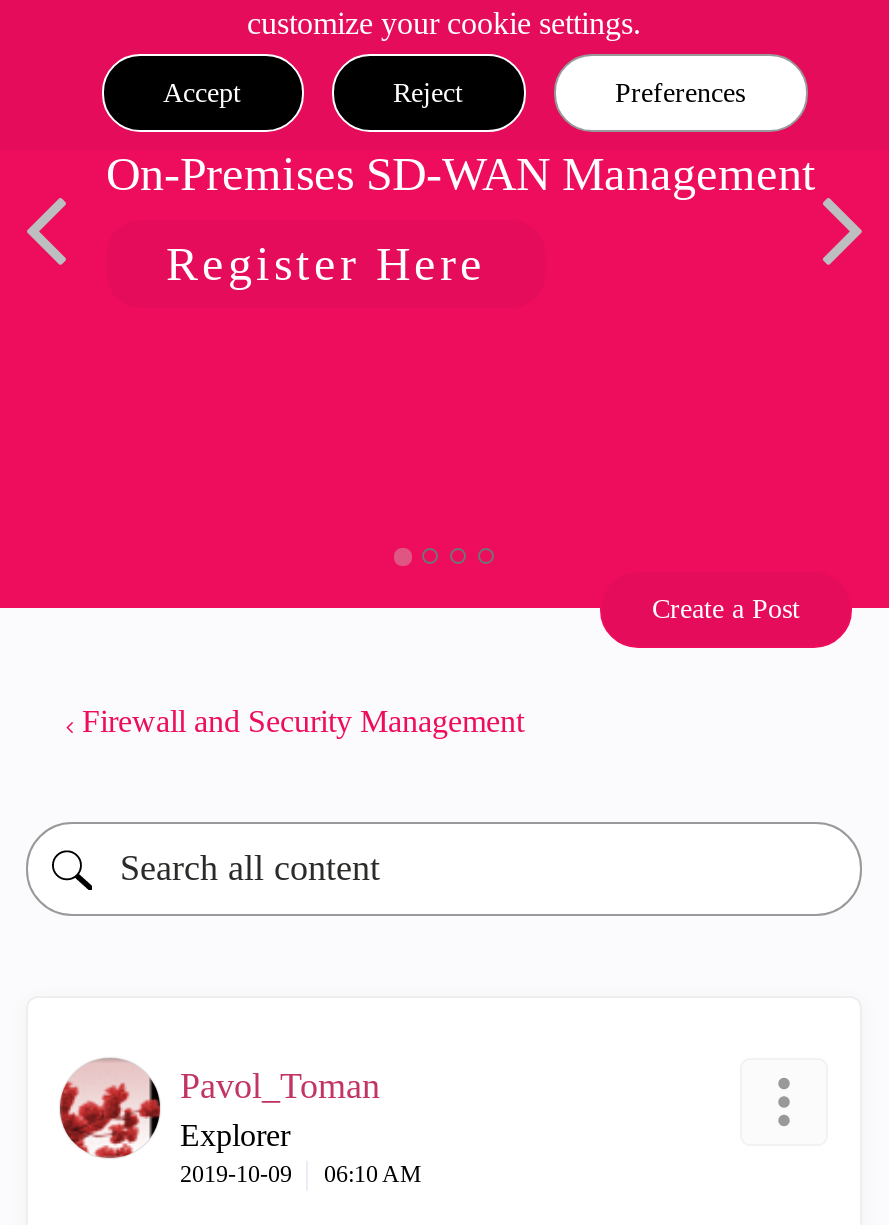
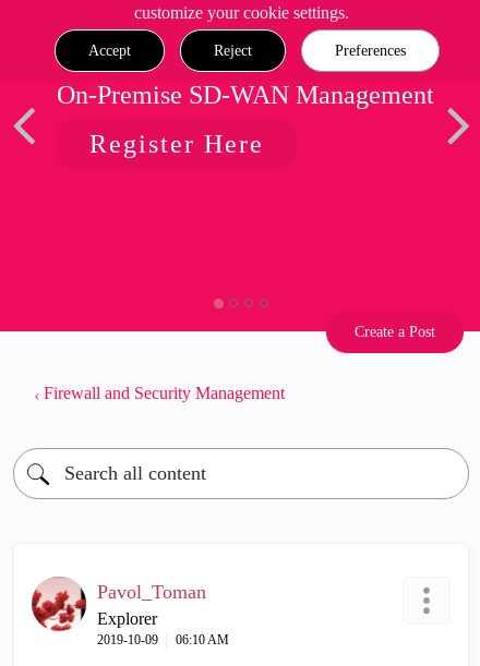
- On-Premises SD-WAN Management
+ On-Premise SD-WAN Management
